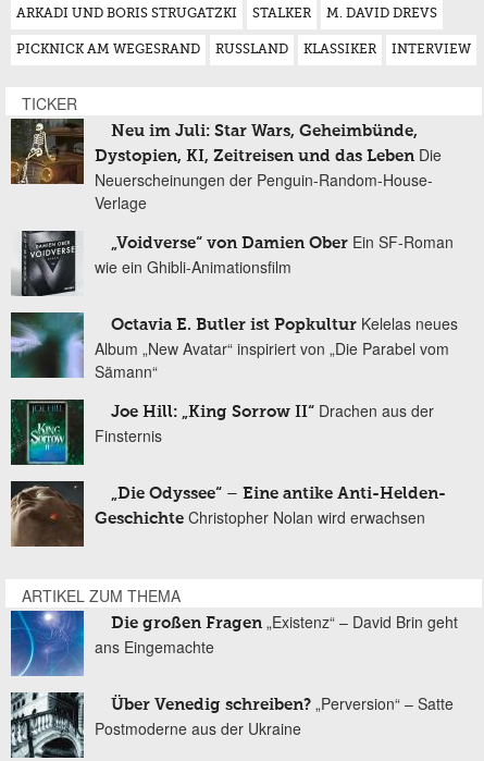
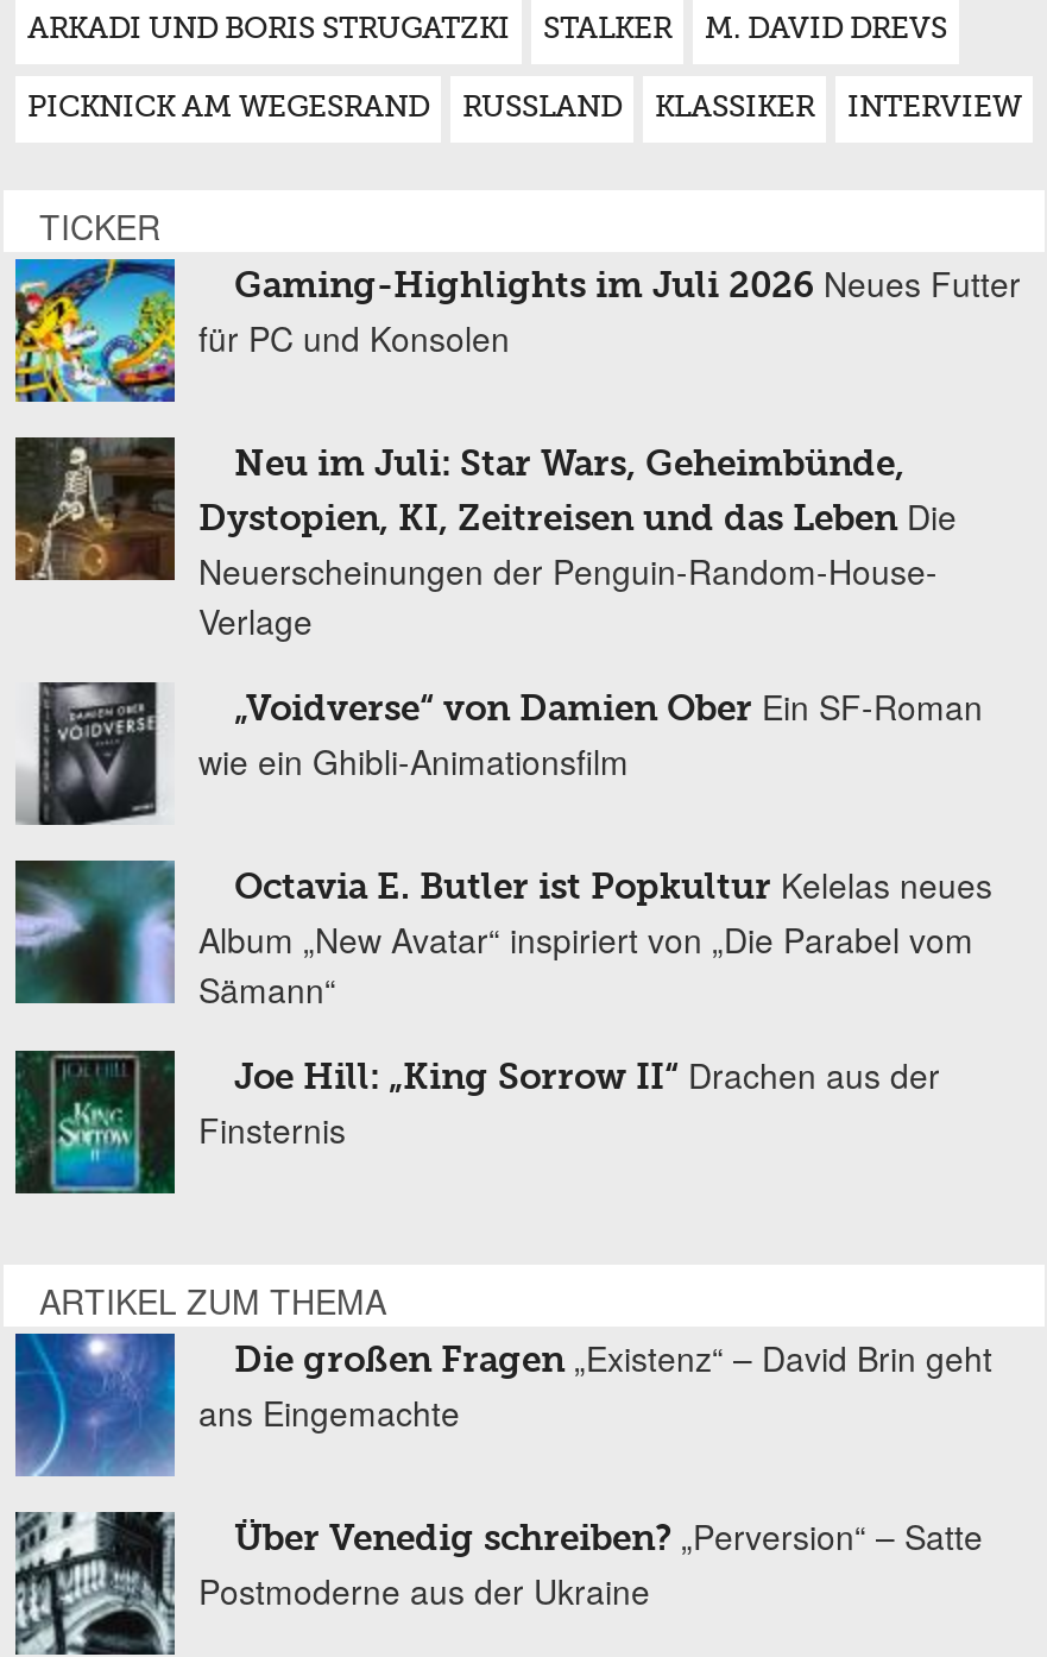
moved down: [image] | Neu im Juli: Star Wars, Geheimbünde, | Dystopien, KI, Zeitreisen und das Leben Die | ... | Joe Hill: „King Sorrow II“ Drachen aus der | Finsternis

+ [image]
+ Gaming-Highlights im Juli 2026 Neues Futter
+ für PC und Konsolen

- [image]
- „Die Odyssee“ – Eine antike Anti-Helden-
- Geschichte Christopher Nolan wird erwachsen
